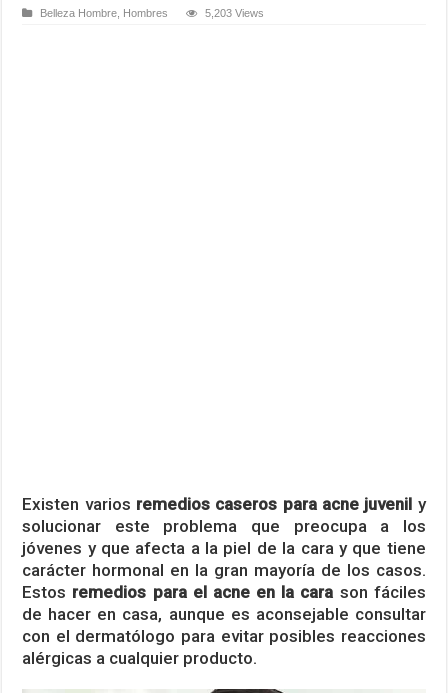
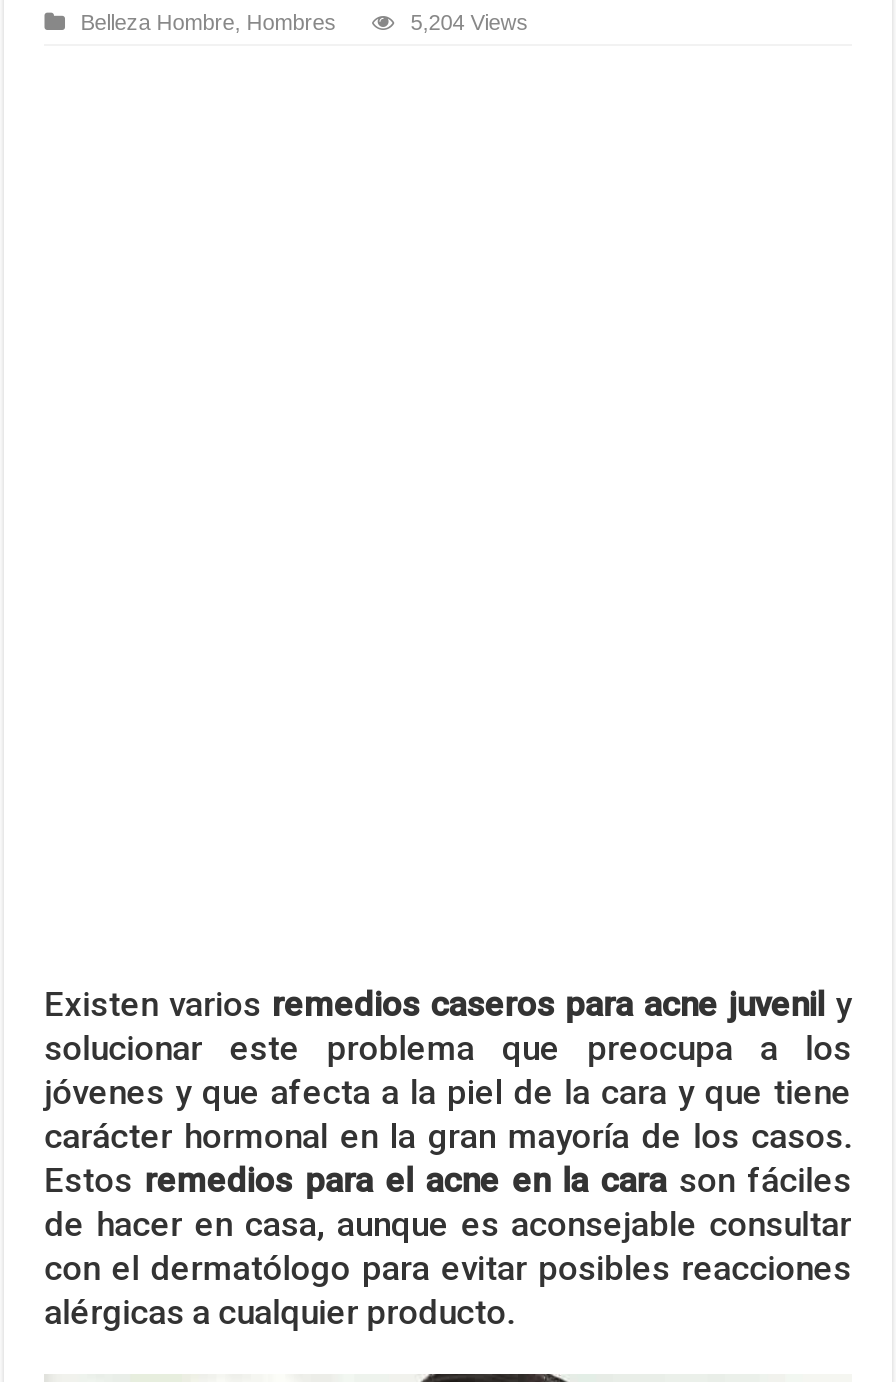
- 5,203 Views
+ 5,204 Views
